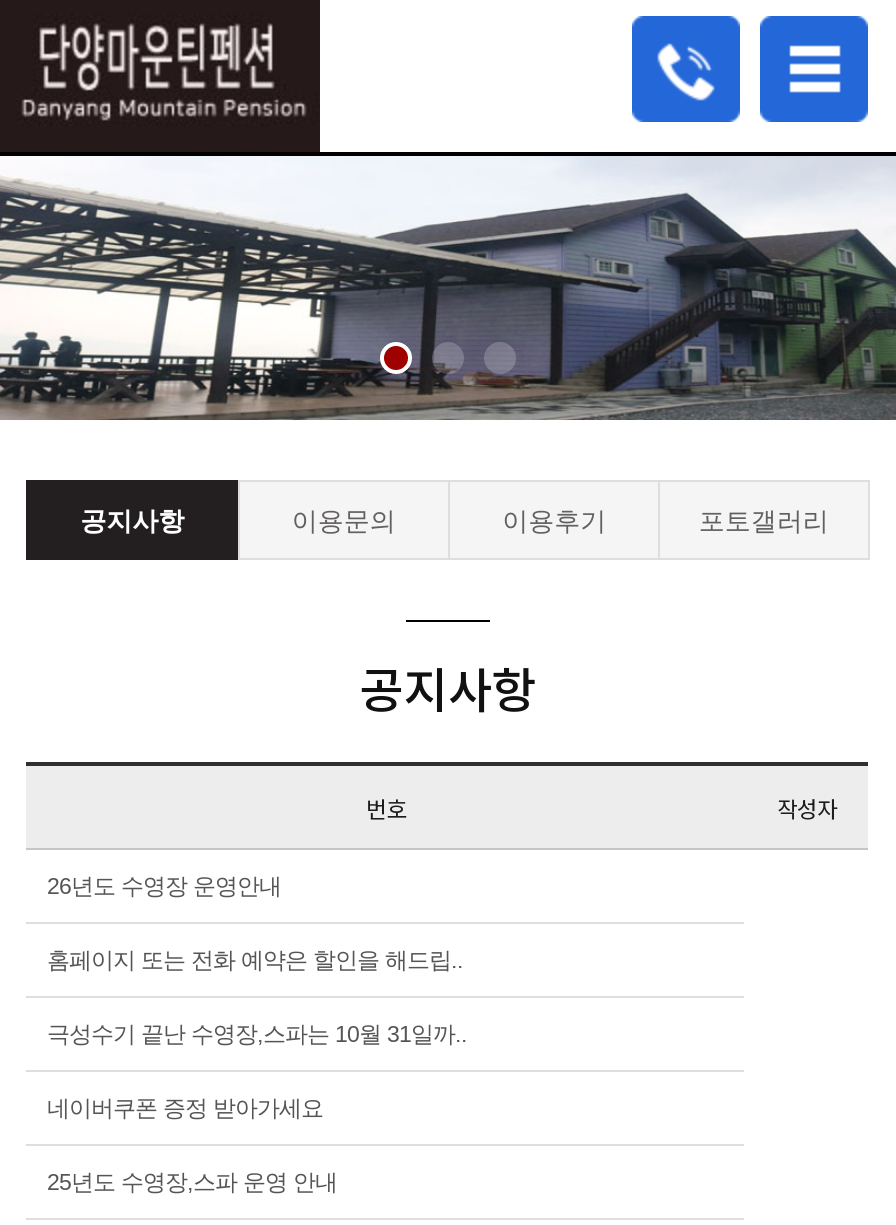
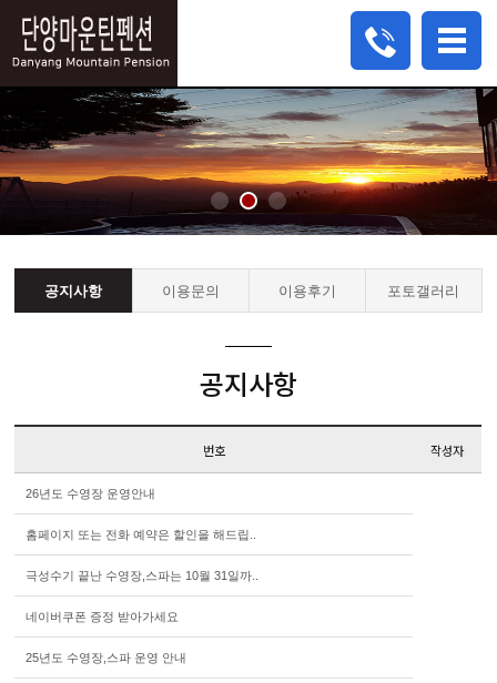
- [image]
+ [image]
